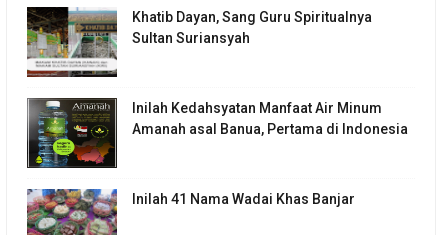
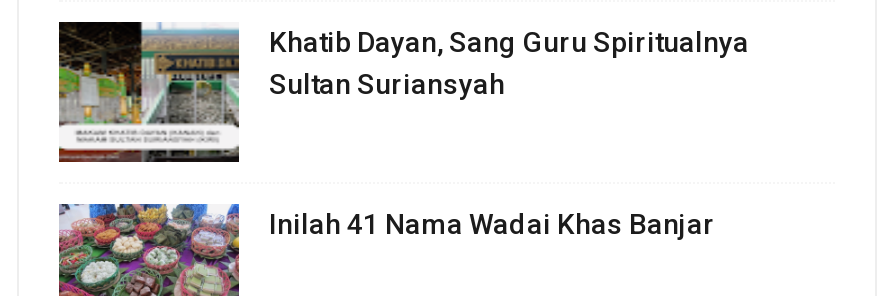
- [image]
- Inilah Kedahsyatan Manfaat Air Minum
- Amanah asal Banua, Pertama di Indonesia
